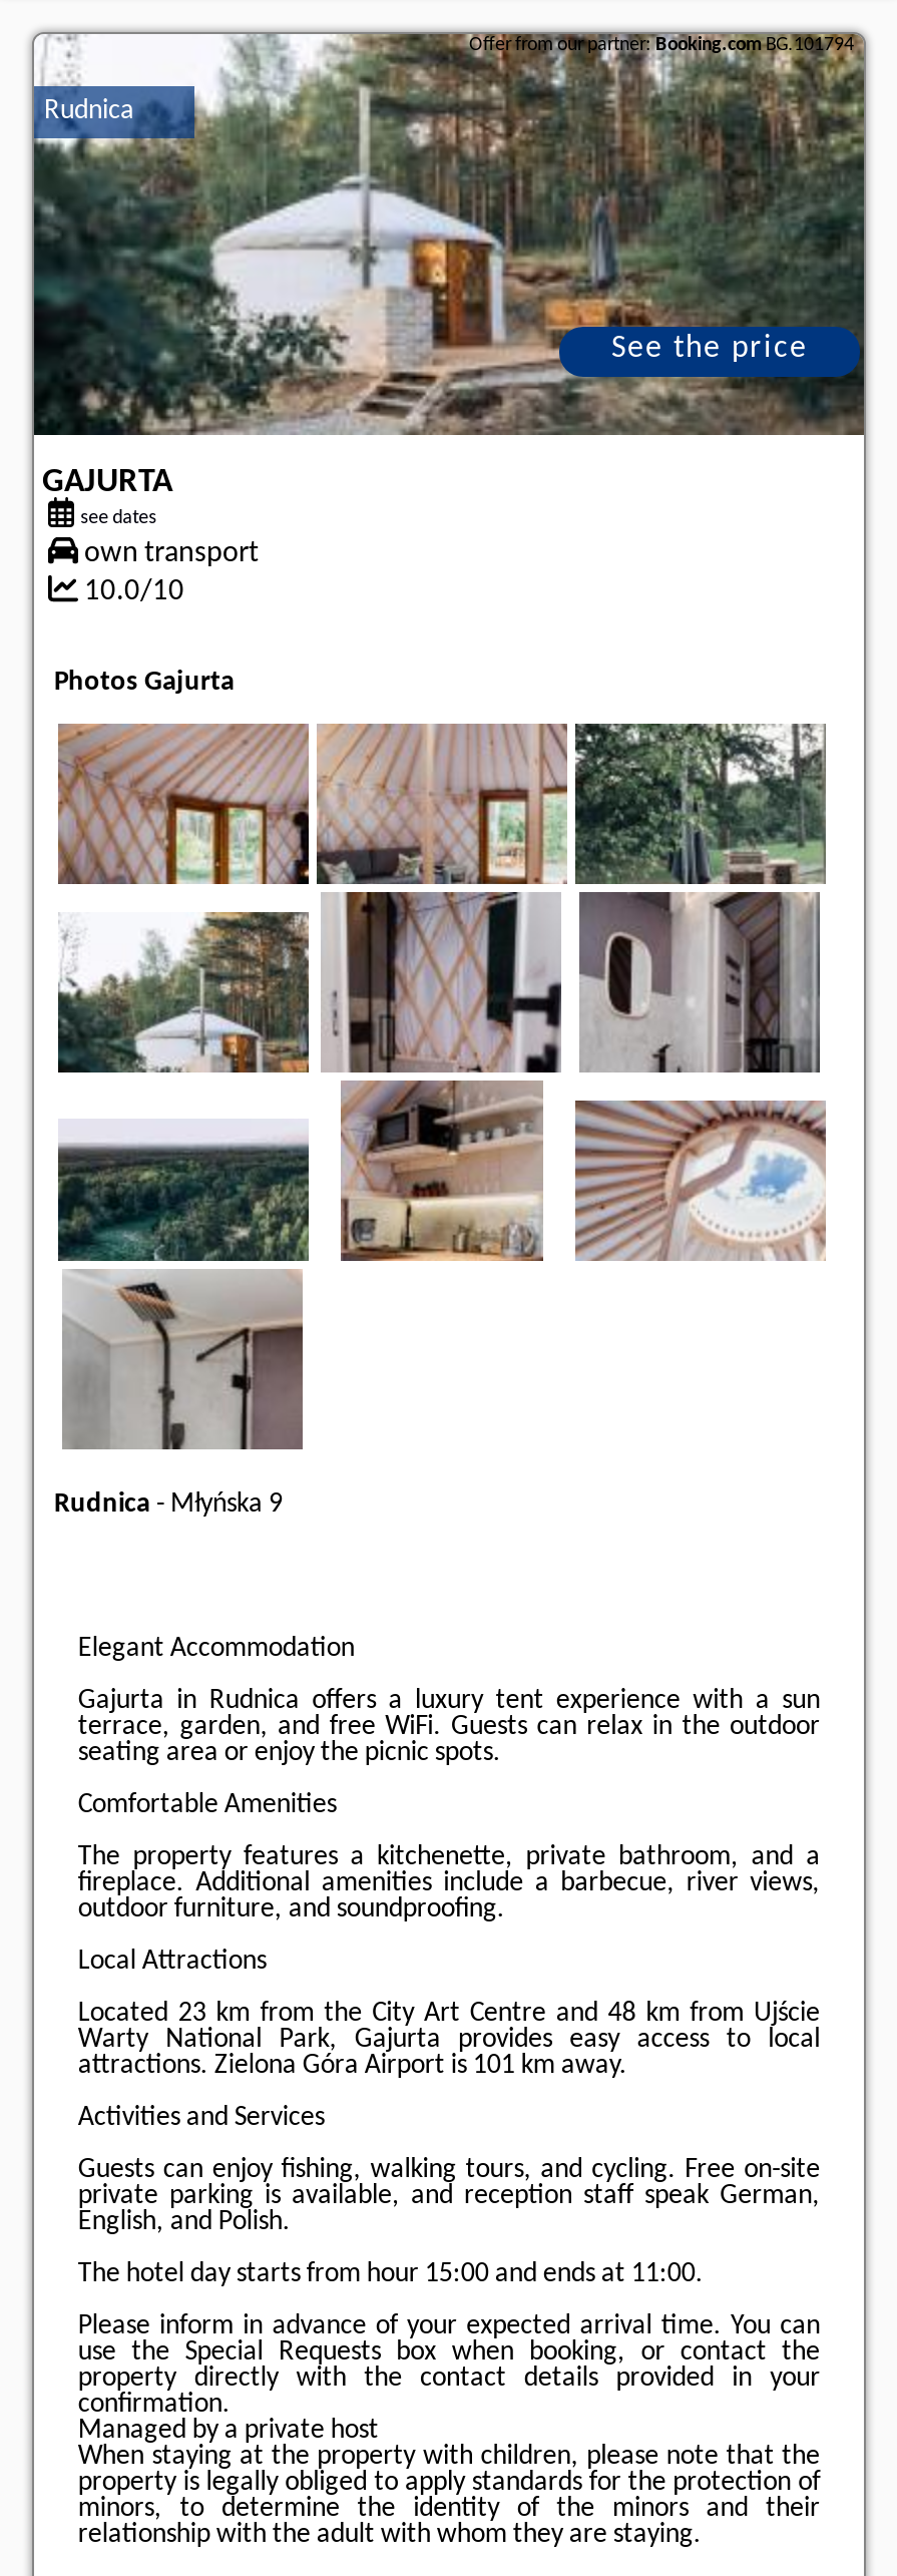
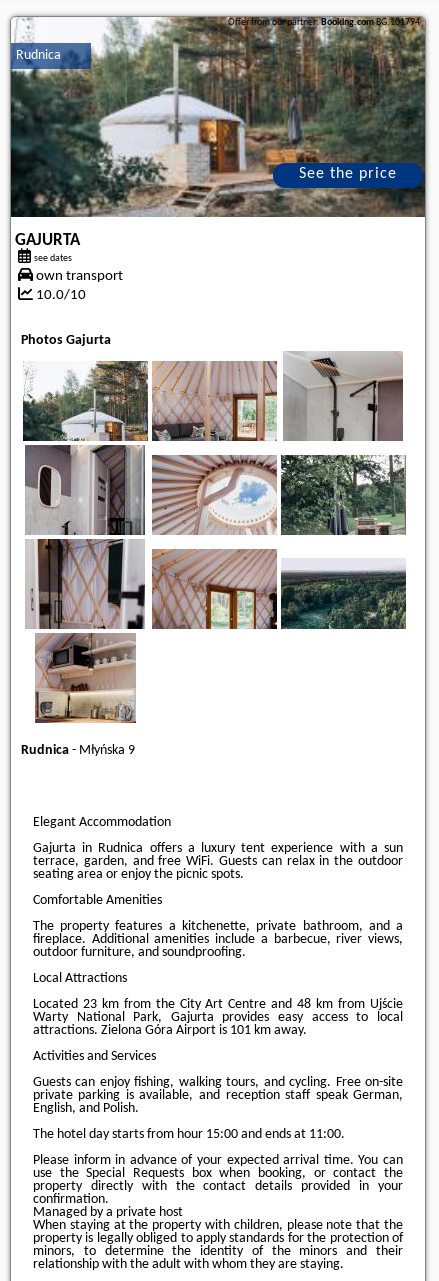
- [image]
+ [image]
